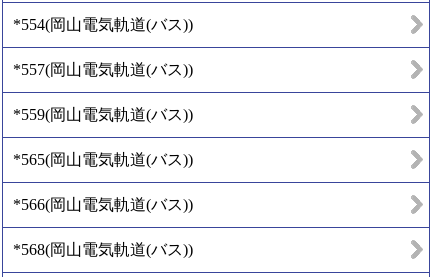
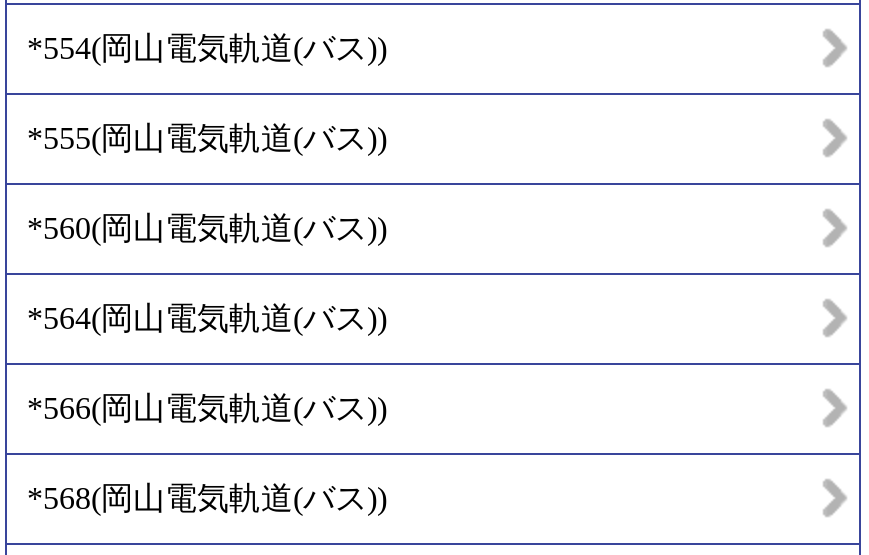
- *557(岡山電気軌道(バス))
+ *555(岡山電気軌道(バス))

- *559(岡山電気軌道(バス))
+ *560(岡山電気軌道(バス))

- *565(岡山電気軌道(バス))
+ *564(岡山電気軌道(バス))
